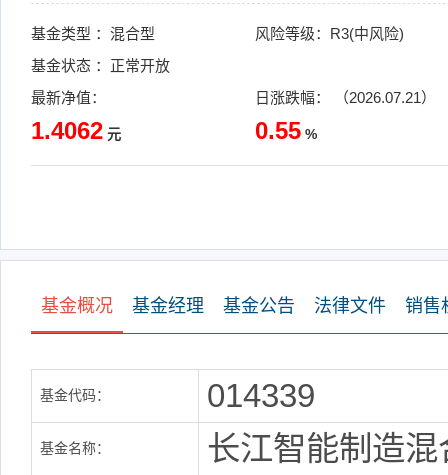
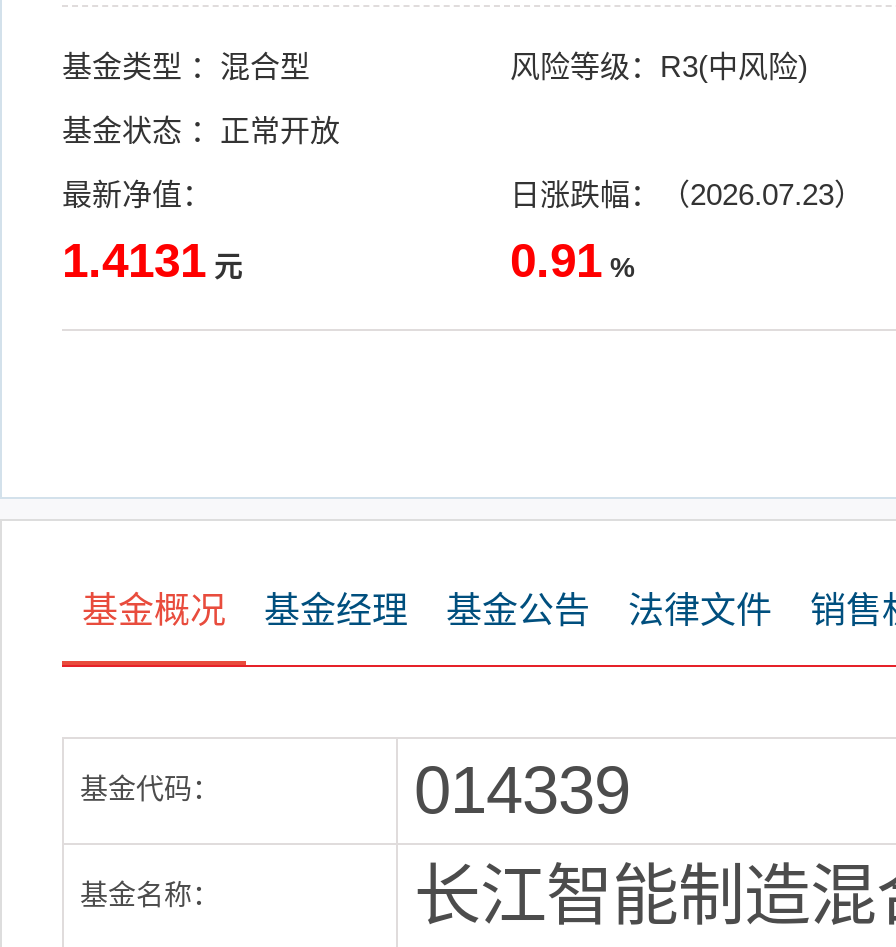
- 日涨跌幅： （2026.07.21）
+ 日涨跌幅：（2026.07.23）

- 1.4062 元
+ 1.4131 元

- 0.55 %
+ 0.91 %
